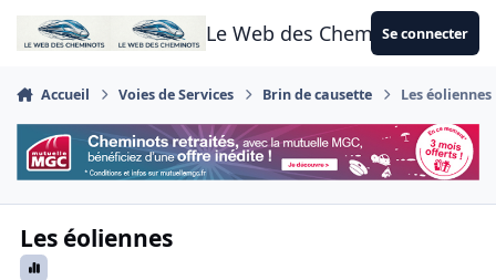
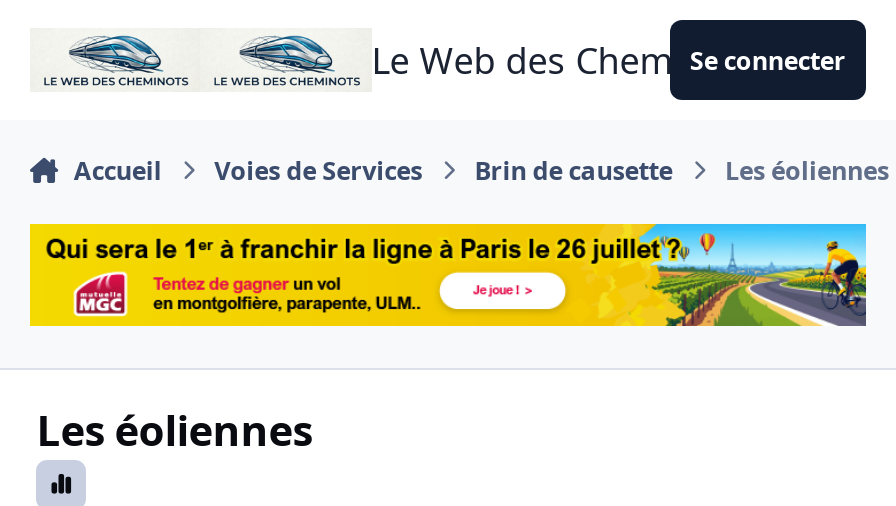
- [image]
+ [image]
